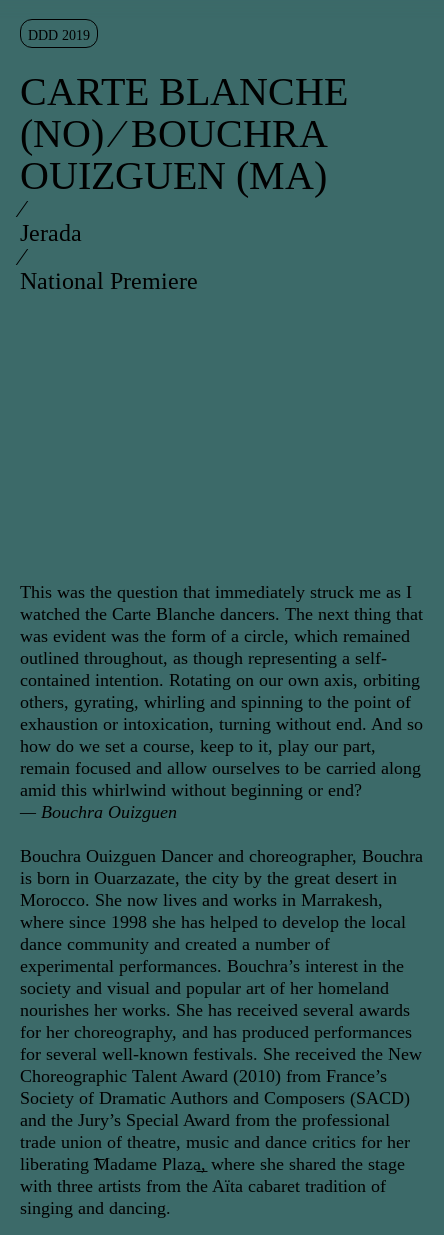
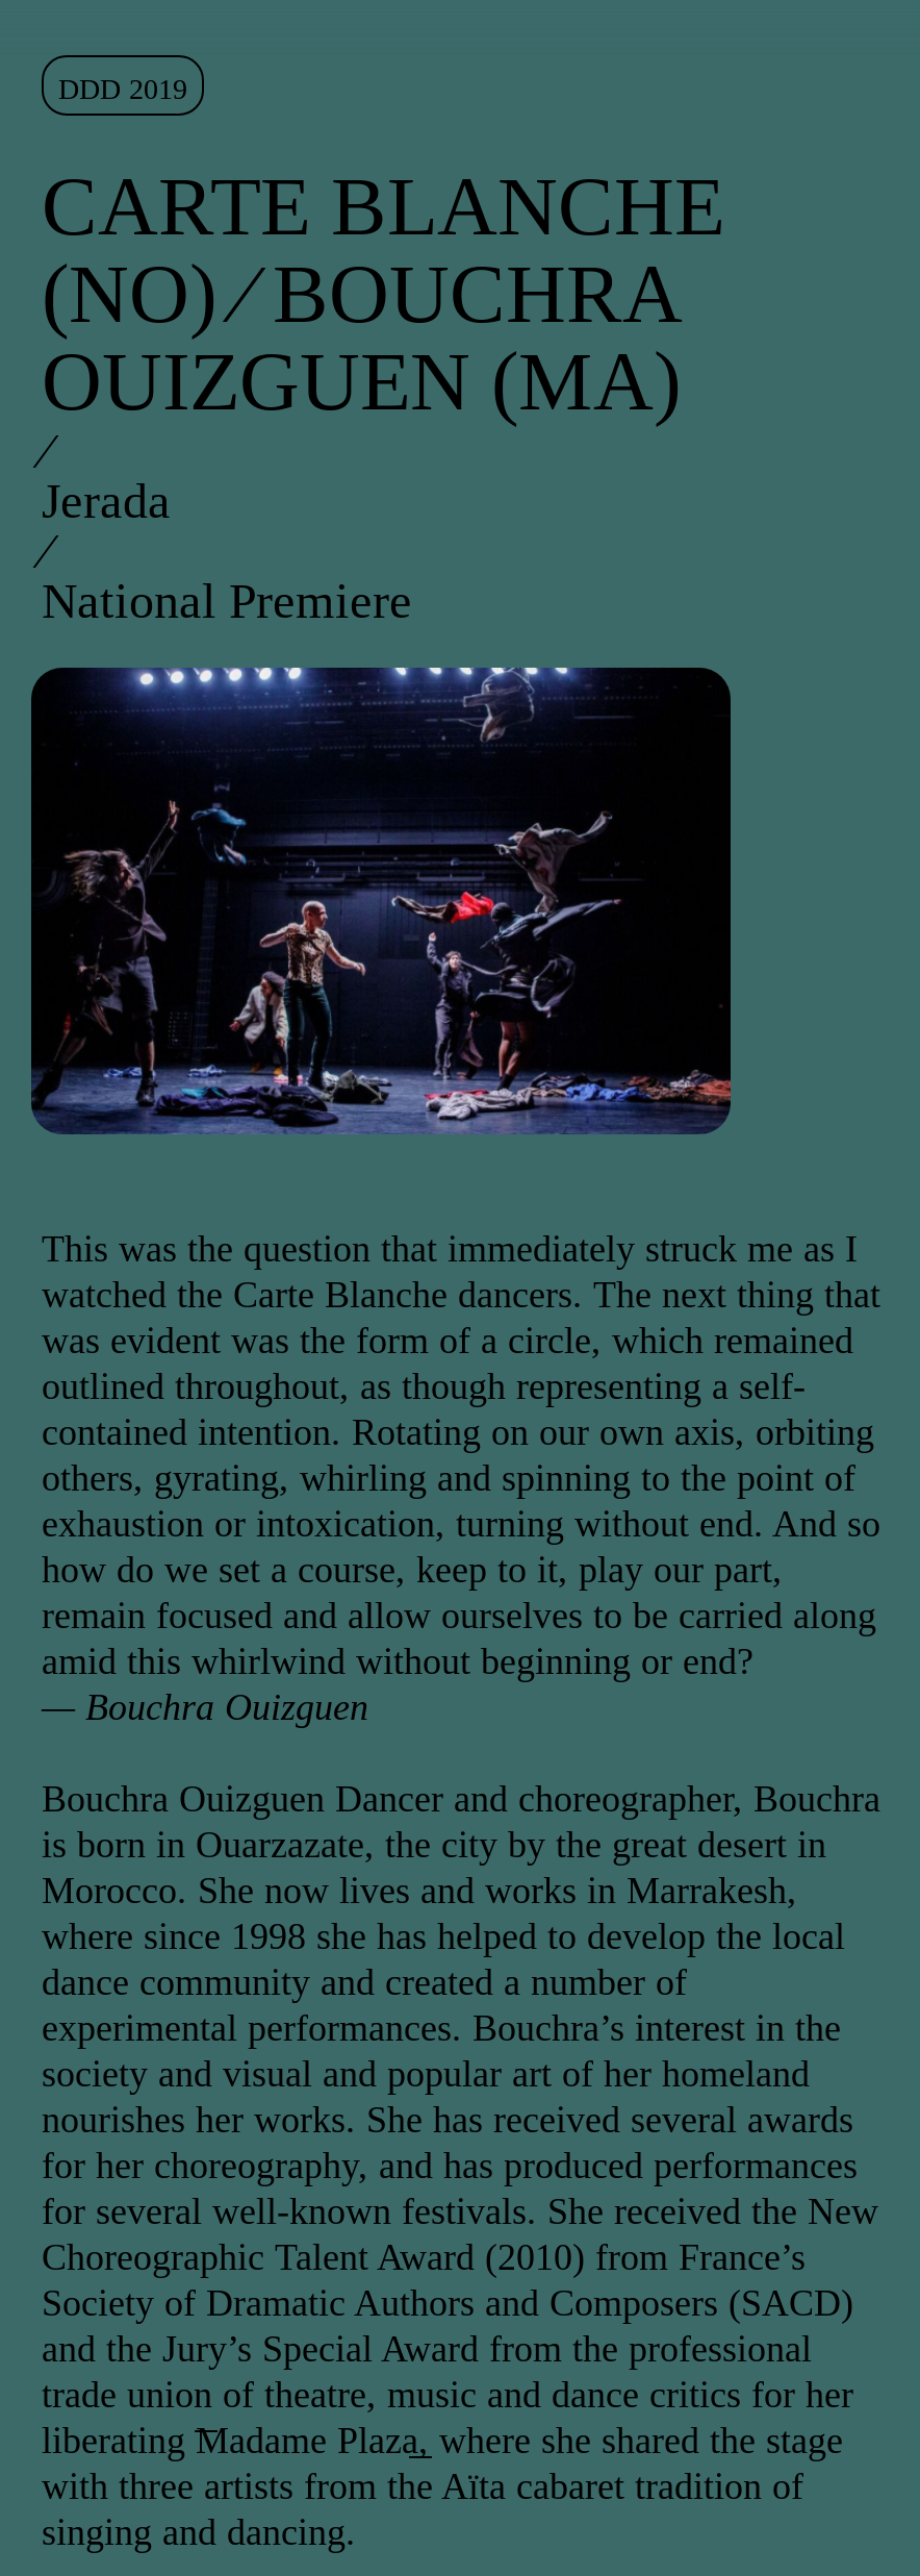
+ [image]
